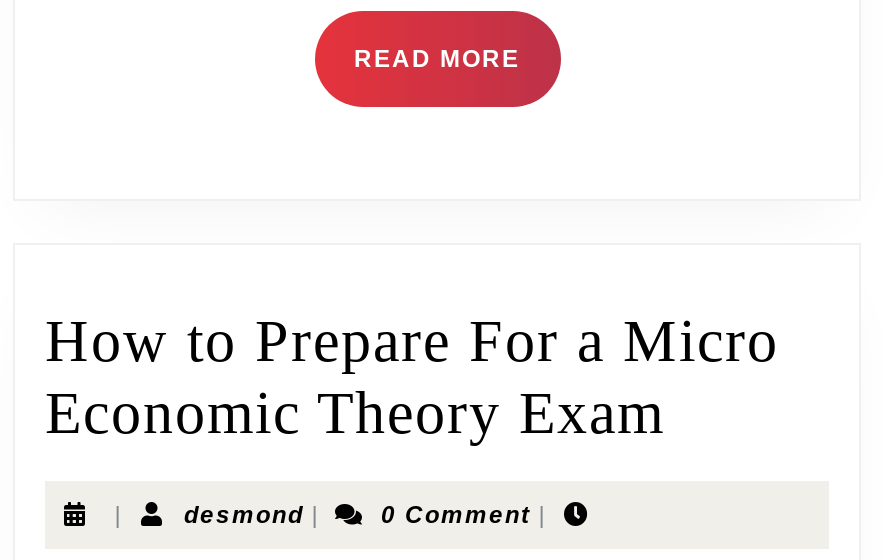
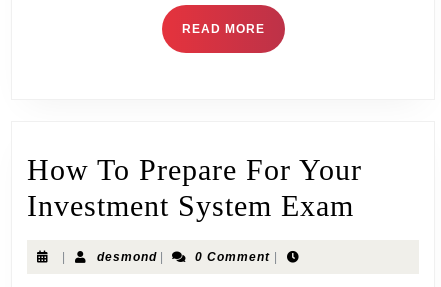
- How to Prepare For a Micro
- Economic Theory Exam
+ How To Prepare For Your
+ Investment System Exam
